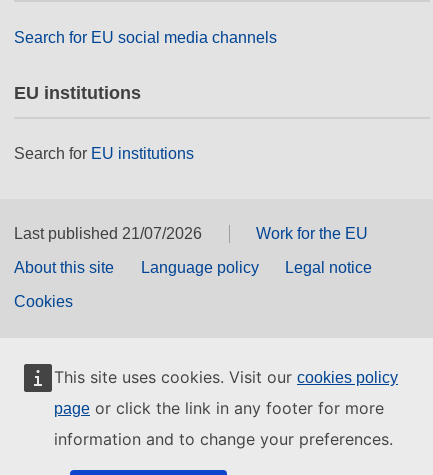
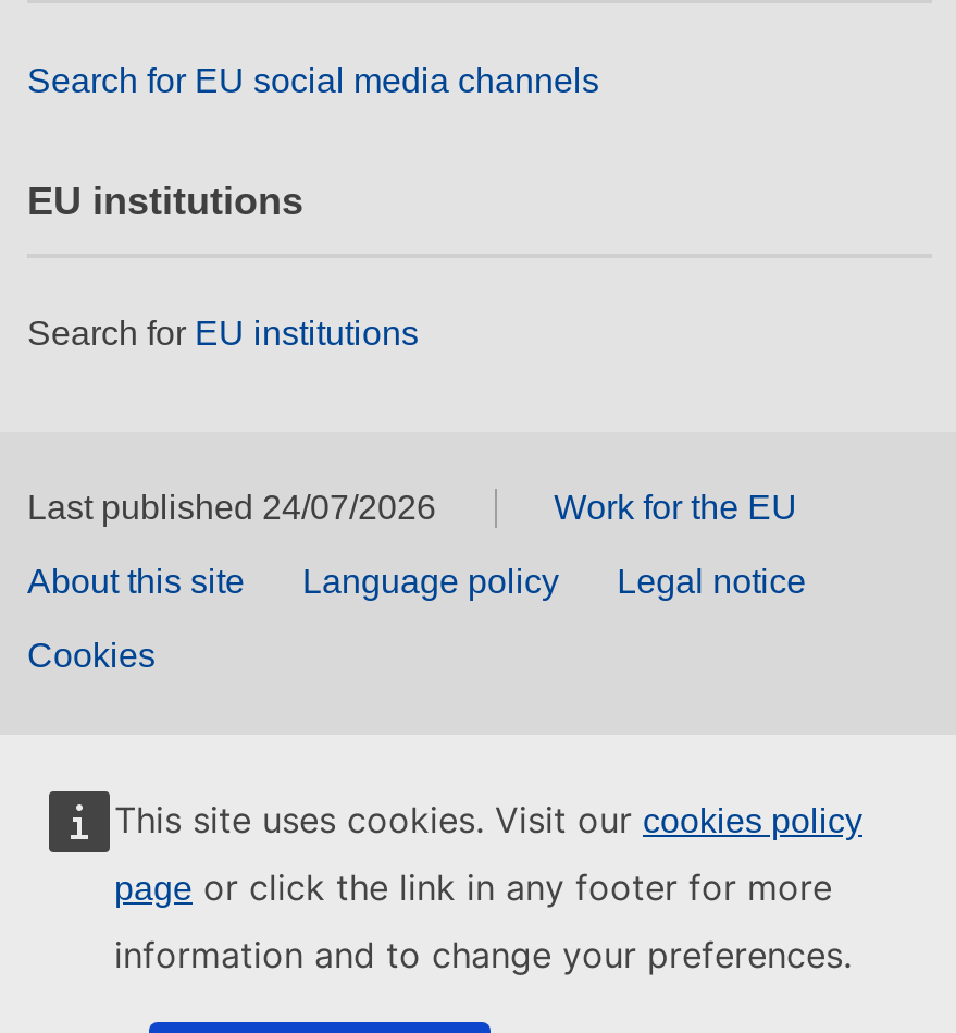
- Last published 21/07/2026
+ Last published 24/07/2026
